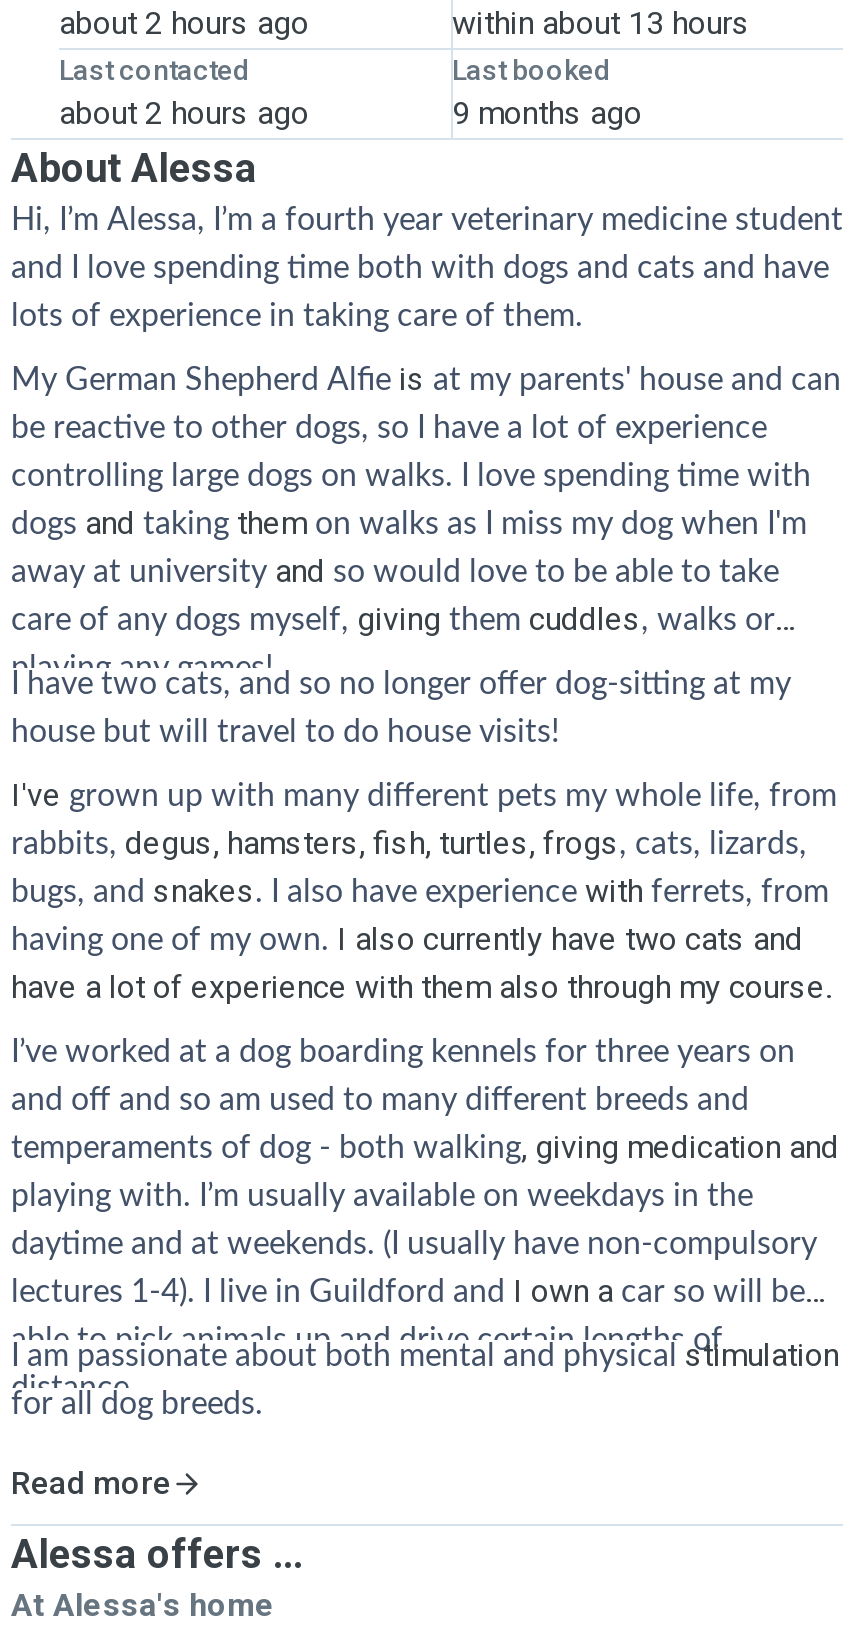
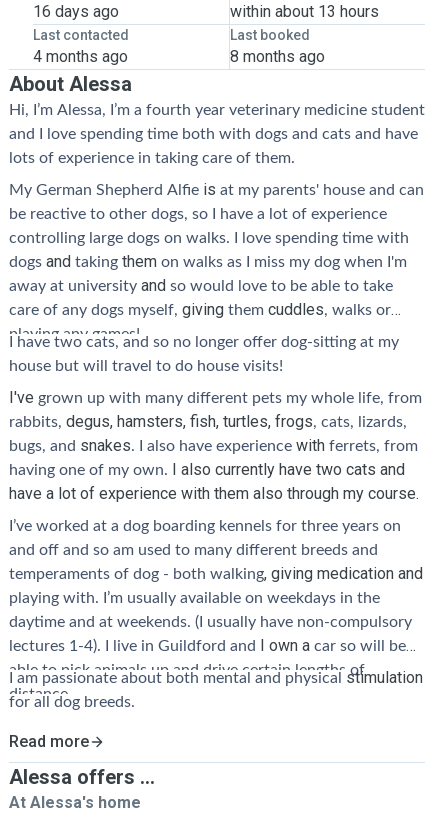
- about 2 hours ago
+ 16 days ago

- about 2 hours ago
+ 4 months ago

- 9 months ago
+ 8 months ago
